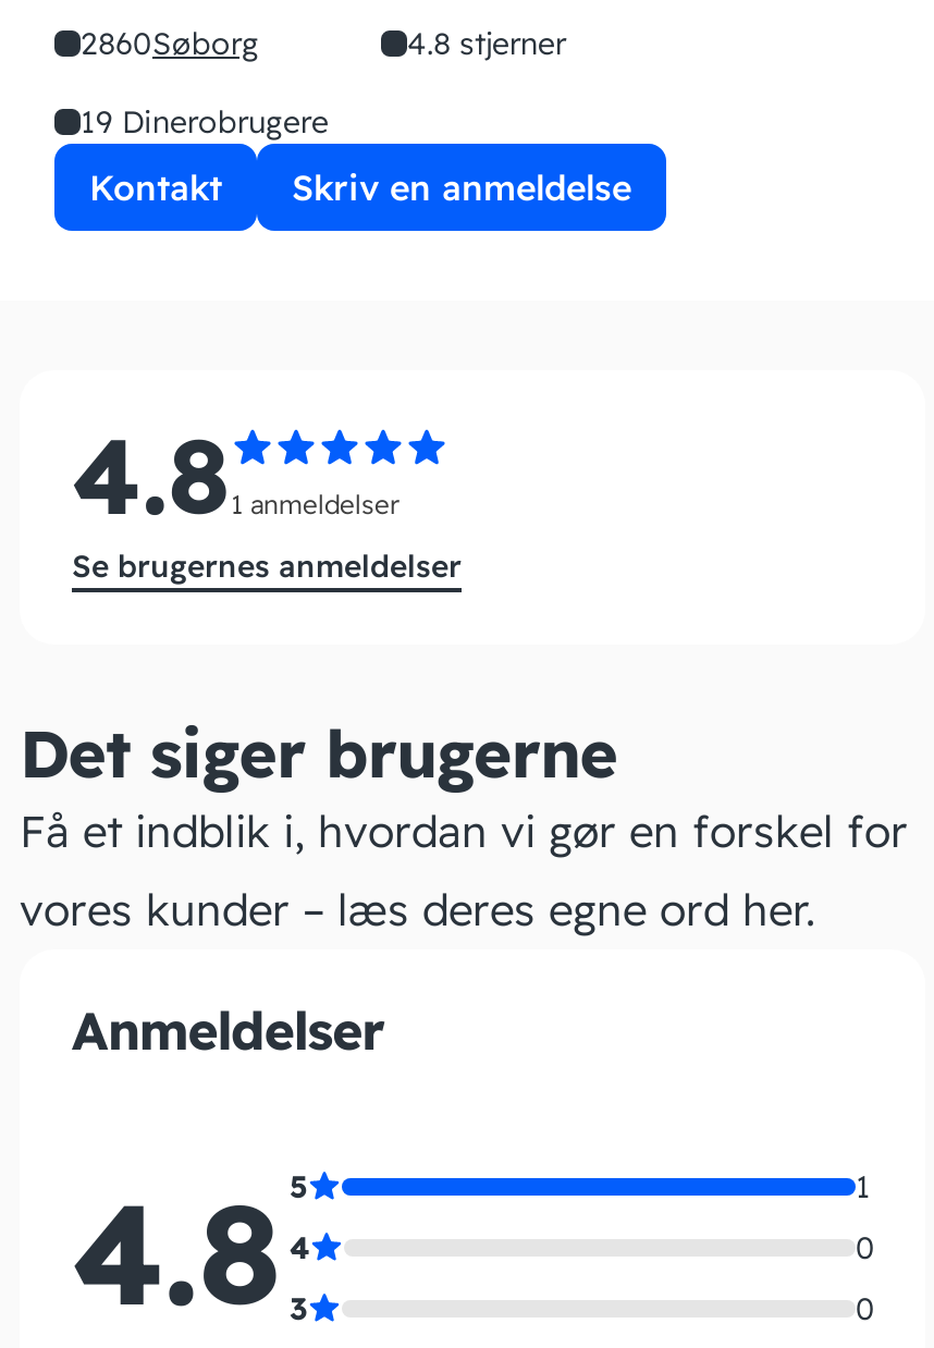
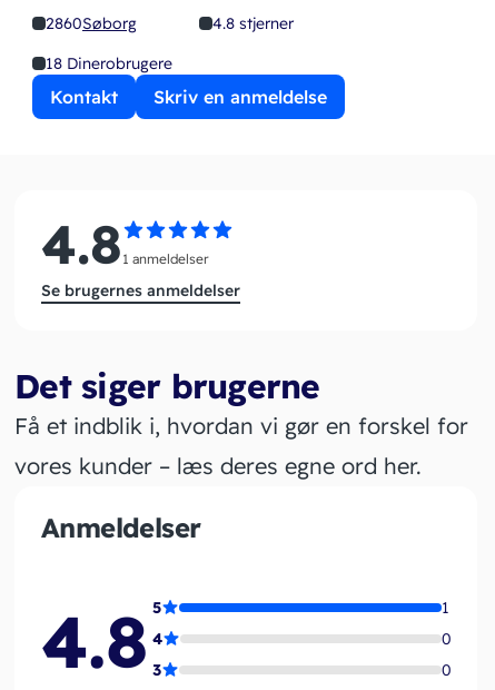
- 19 Dinerobrugere
+ 18 Dinerobrugere
